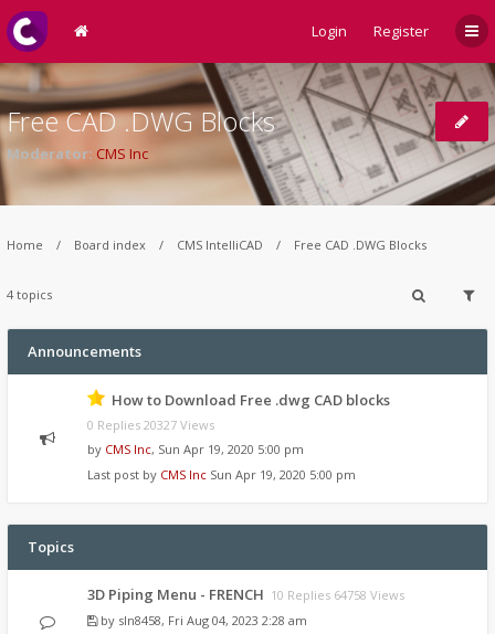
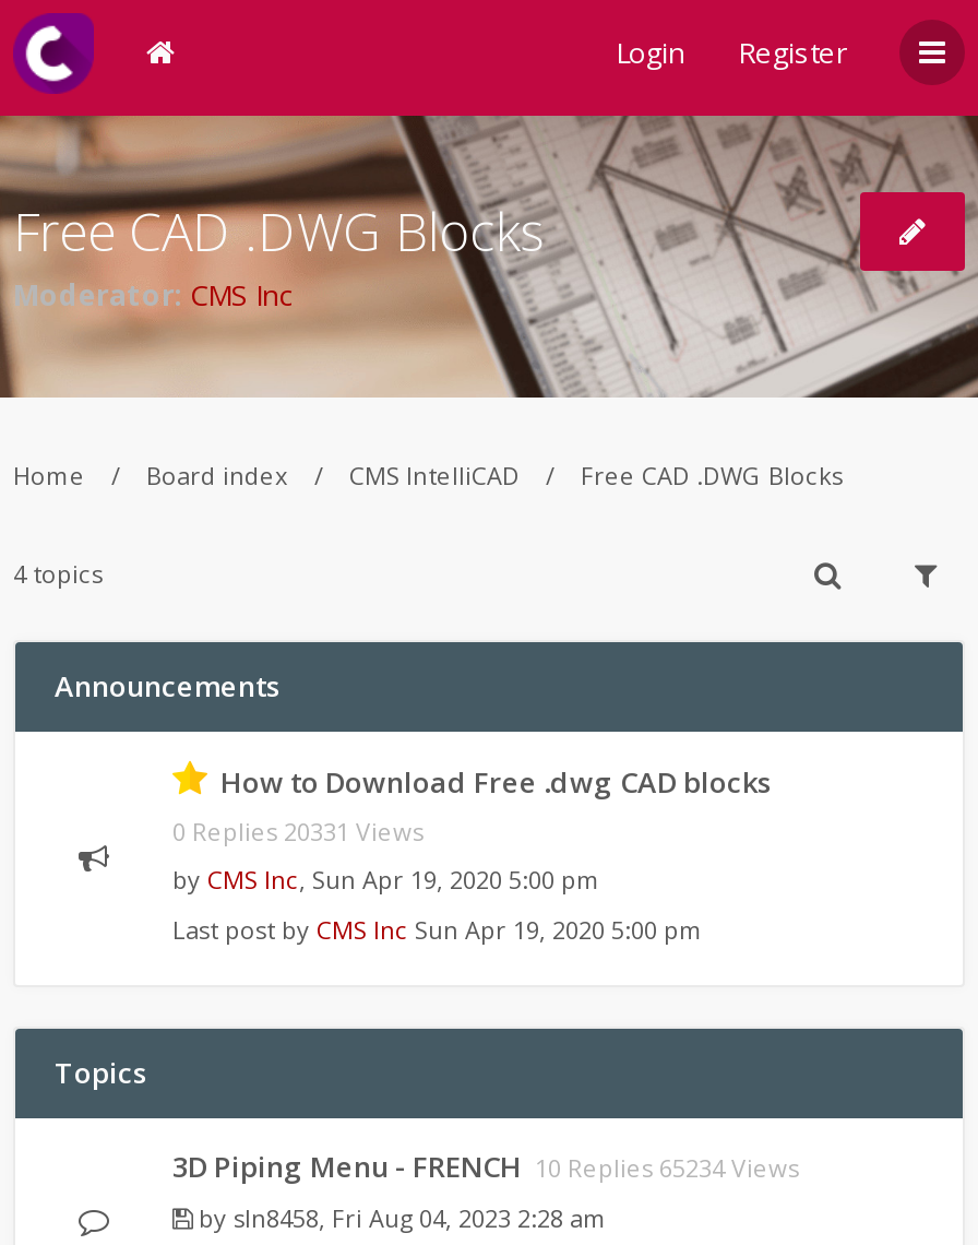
- 0 Replies 20327 Views
+ 0 Replies 20331 Views

- 3D Piping Menu - FRENCH 10 Replies 64758 Views
+ 3D Piping Menu - FRENCH 10 Replies 65234 Views
